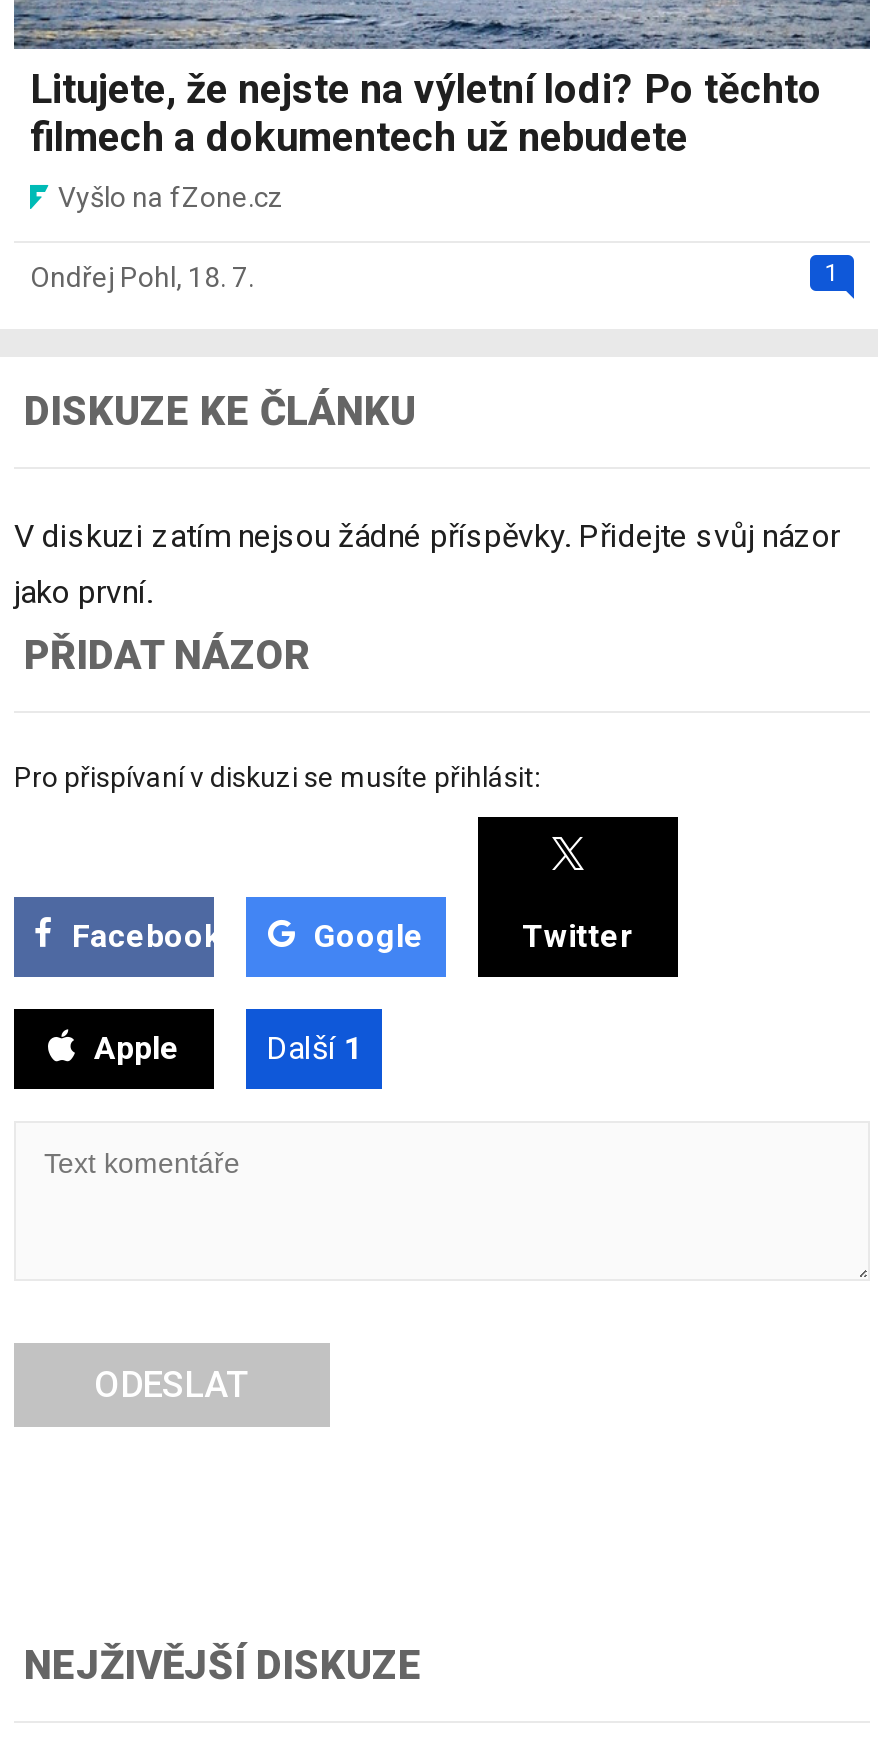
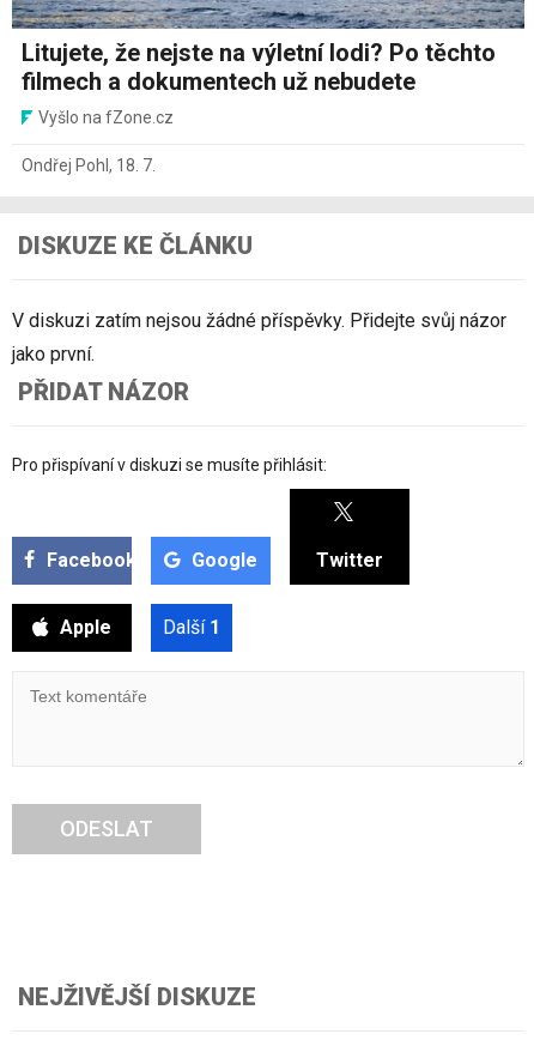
- 1
